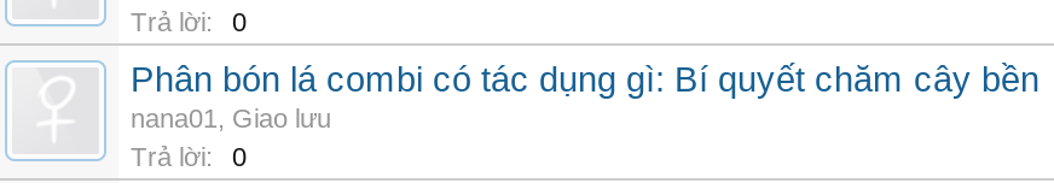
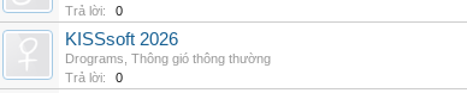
- Phân bón lá combi có tác dụng gì: Bí quyết chăm cây bền
- nana01, Giao lưu
+ KISSsoft 2026
+ Drograms, Thông gió thông thường
